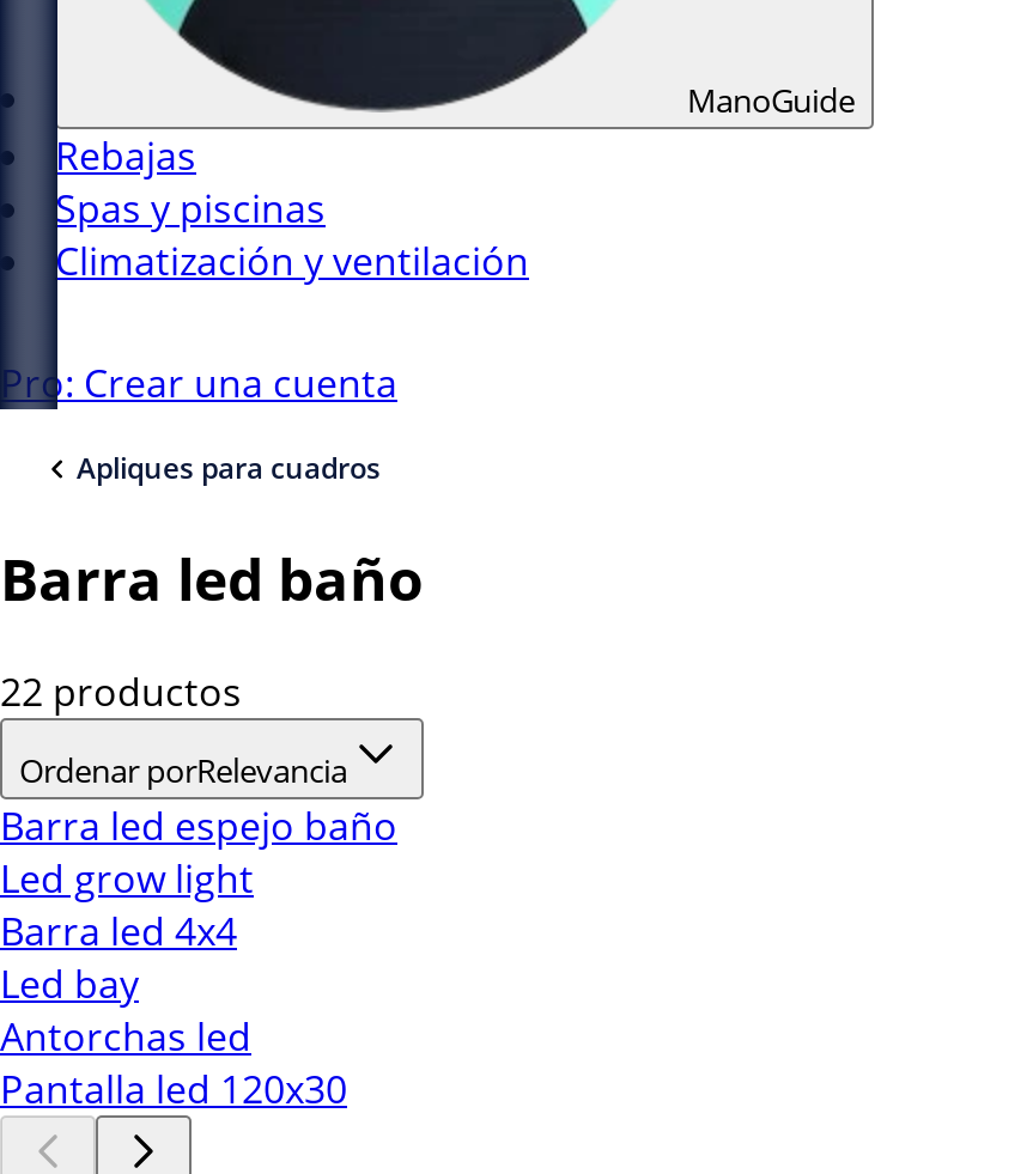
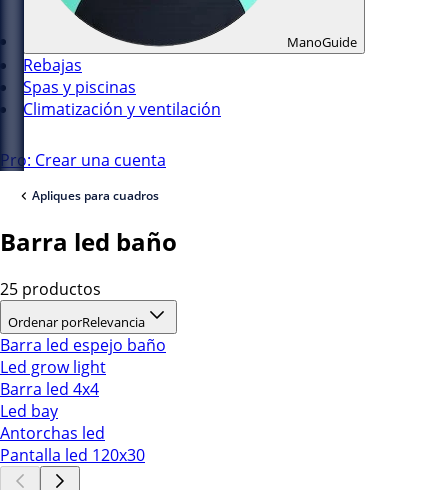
- 22 productos
+ 25 productos
